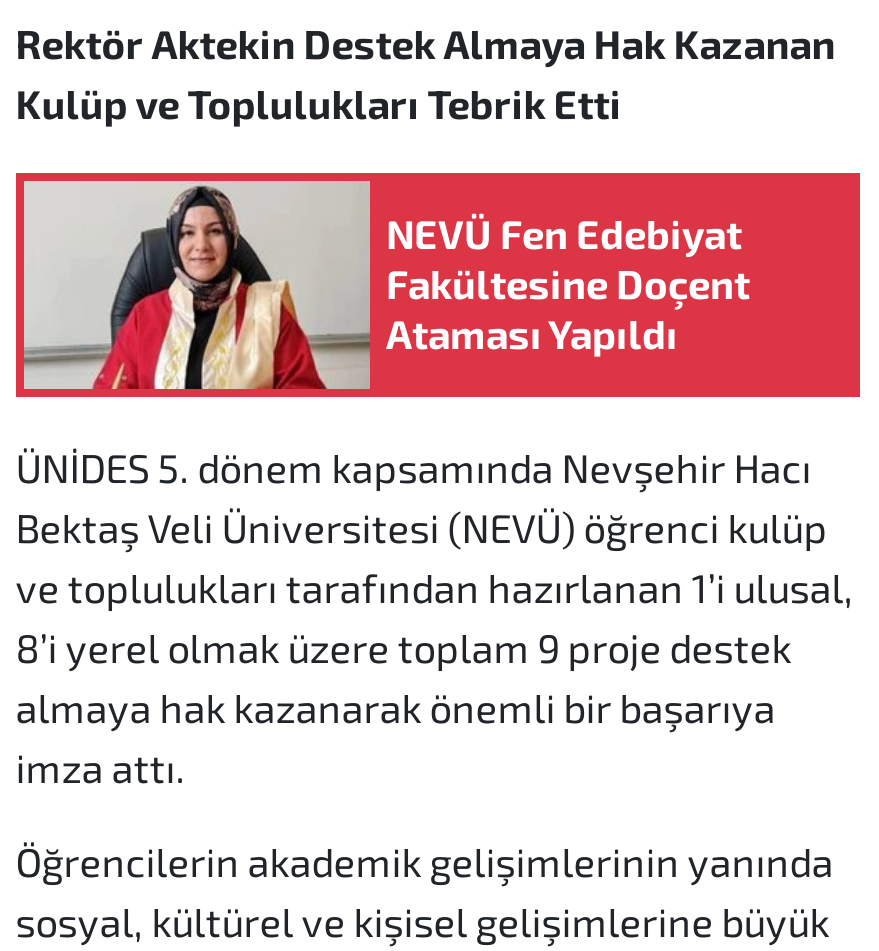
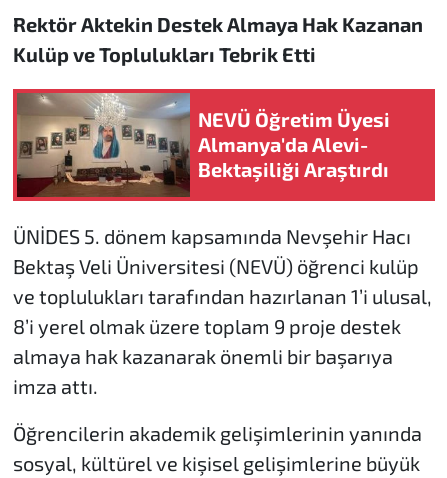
- [image]
- NEVÜ Fen Edebiyat
- Fakültesine Doçent
- Ataması Yapıldı
+ [image]
+ NEVÜ Öğretim Üyesi
+ Almanya'da Alevi-
+ Bektaşiliği Araştırdı
